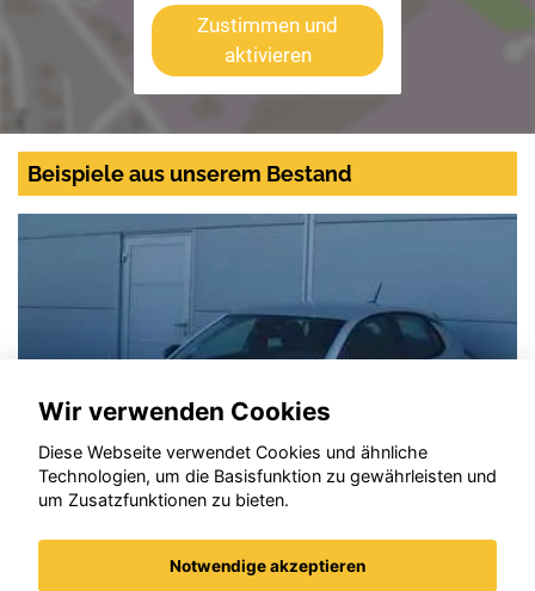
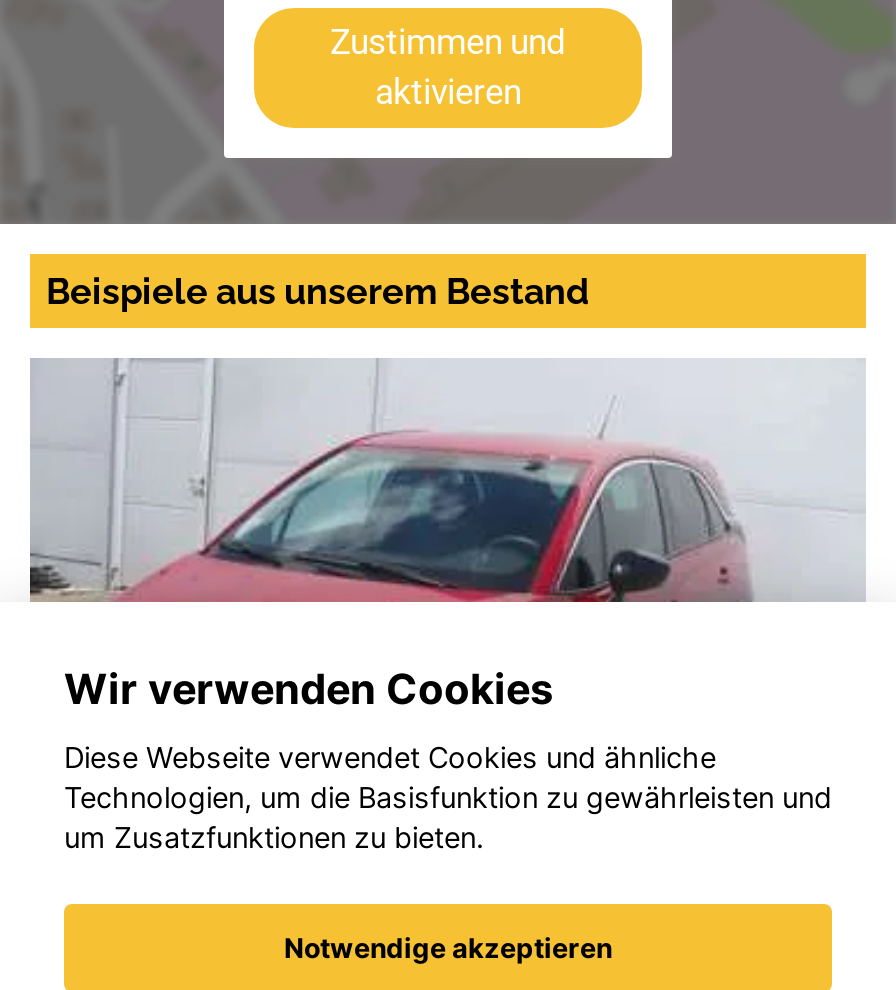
- [image]
+ [image]
